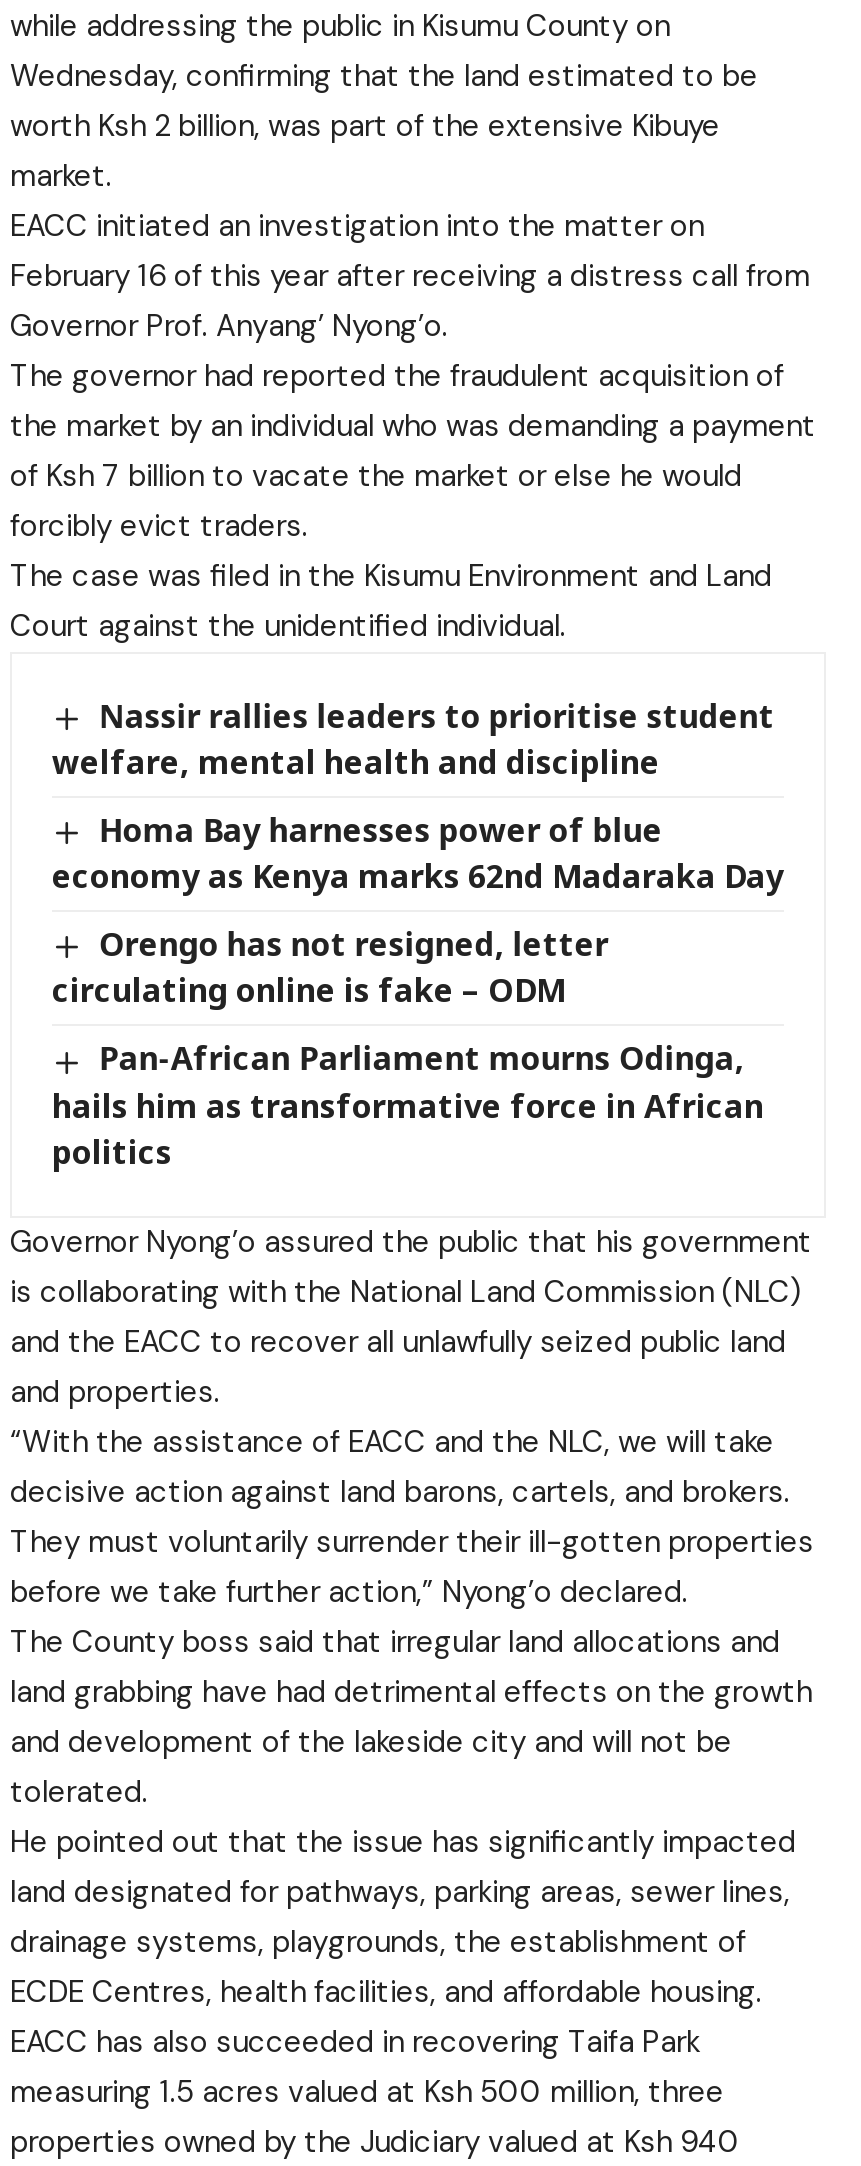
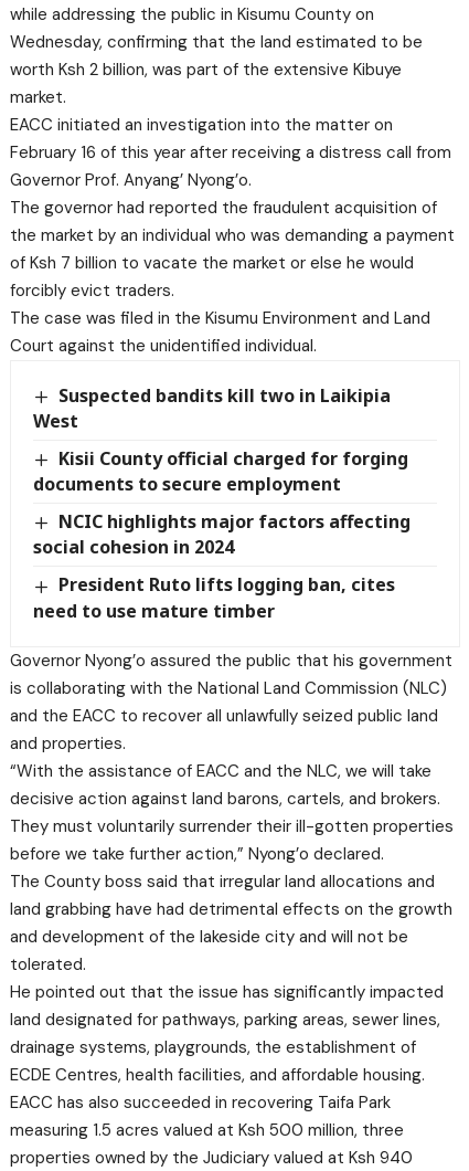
- Nassir rallies leaders to prioritise student
- welfare, mental health and discipline
+ Suspected bandits kill two in Laikipia
+ West

- Homa Bay harnesses power of blue
- economy as Kenya marks 62nd Madaraka Day
+ Kisii County official charged for forging
+ documents to secure employment

- Orengo has not resigned, letter
- circulating online is fake – ODM
+ NCIC highlights major factors affecting
+ social cohesion in 2024

- Pan-African Parliament mourns Odinga,
- hails him as transformative force in African
- politics
+ President Ruto lifts logging ban, cites
+ need to use mature timber
